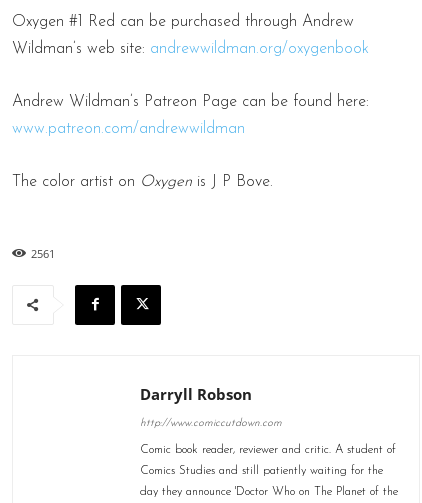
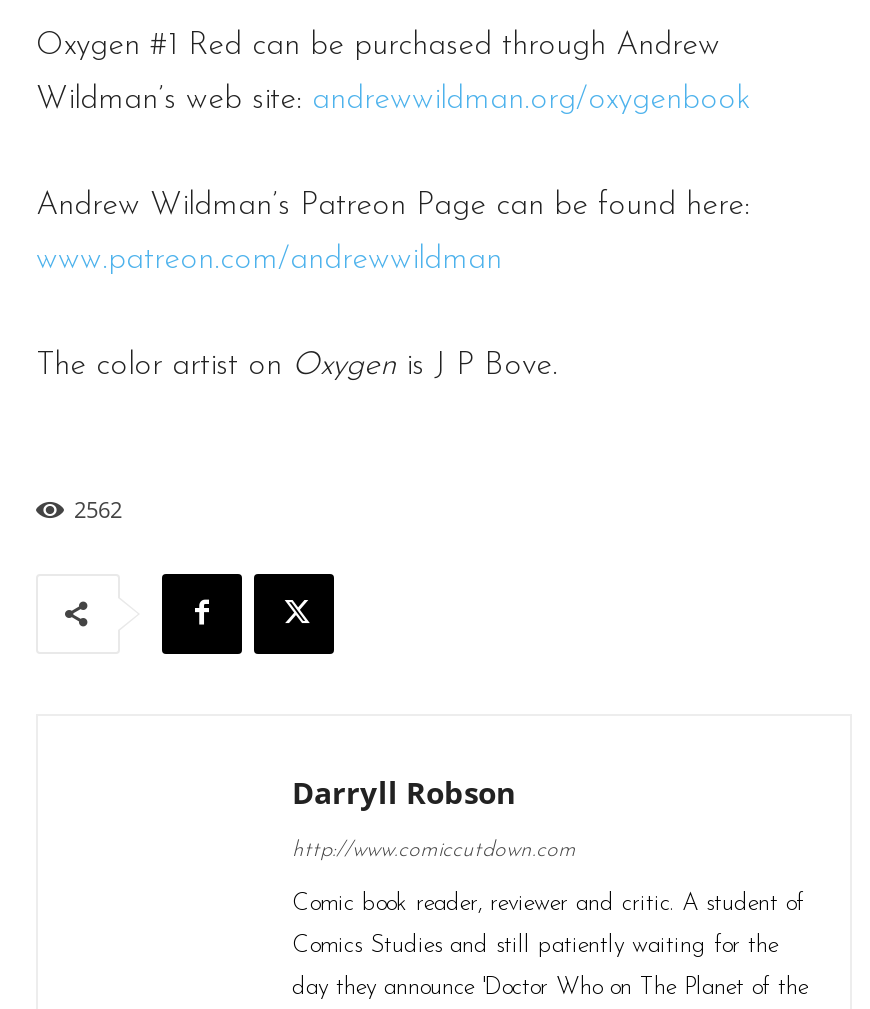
- 2561
+ 2562
